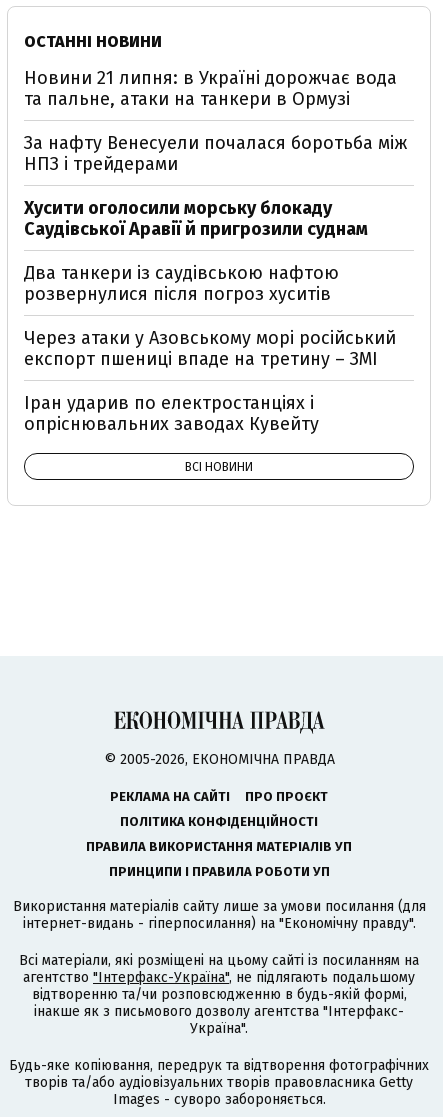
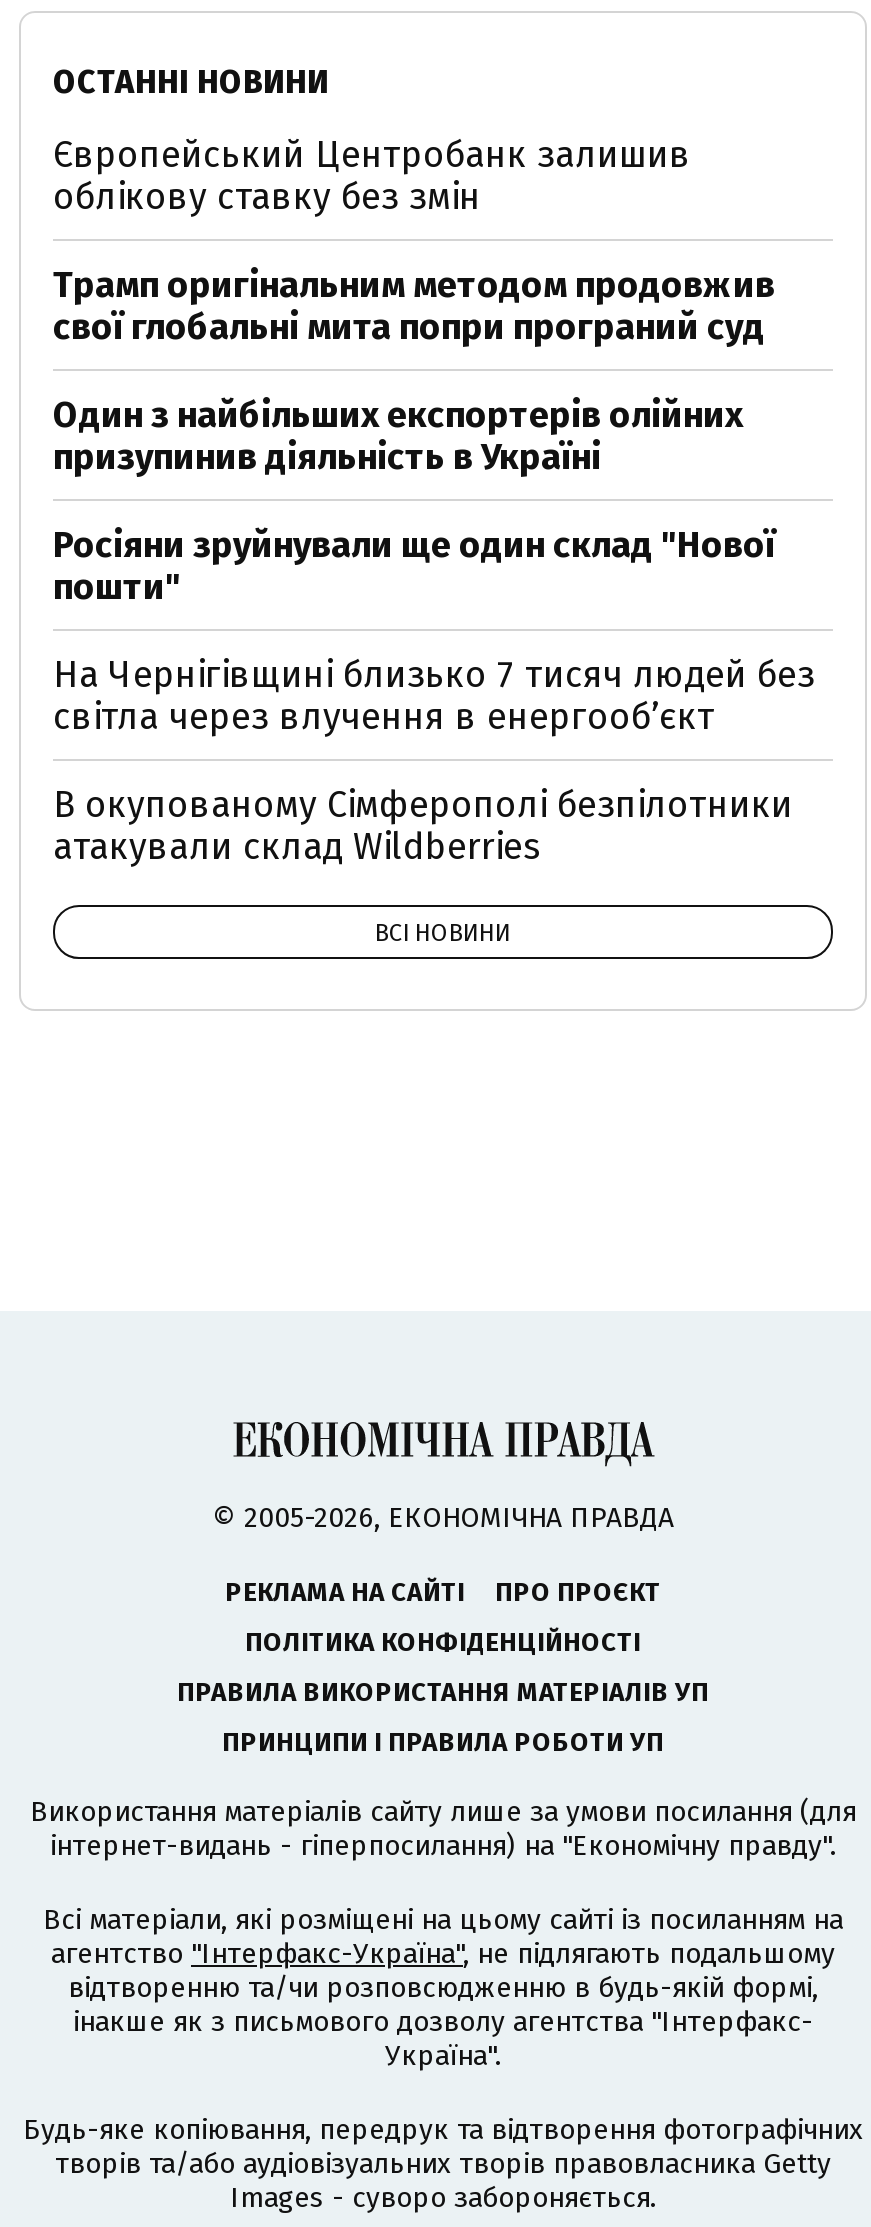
- Новини 21 липня: в Україні дорожчає вода
- та пальне, атаки на танкери в Ормузі
+ Європейський Центробанк залишив
+ облікову ставку без змін

- За нафту Венесуели почалася боротьба між
- НПЗ і трейдерами
+ Трамп оригінальним методом продовжив
+ свої глобальні мита попри програний суд

- Хусити оголосили морську блокаду
- Саудівської Аравії й пригрозили суднам
+ Один з найбільших експортерів олійних
+ призупинив діяльність в Україні

- Два танкери із саудівською нафтою
- розвернулися після погроз хуситів
+ Росіяни зруйнували ще один склад "Нової
+ пошти"

- Через атаки у Азовському морі російський
- експорт пшениці впаде на третину – ЗМІ
+ На Чернігівщині близько 7 тисяч людей без
+ світла через влучення в енергообʼєкт

- Іран ударив по електростанціях і
- опріснювальних заводах Кувейту
+ В окупованому Сімферополі безпілотники
+ атакували склад Wildberries
